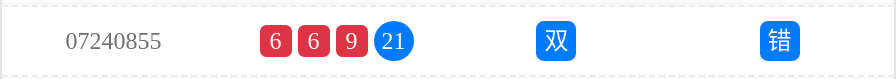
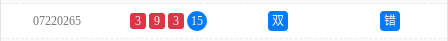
- 07240855
- 6
- 6
+ 07220265
+ 3

- 21
+ 3
+ 15
